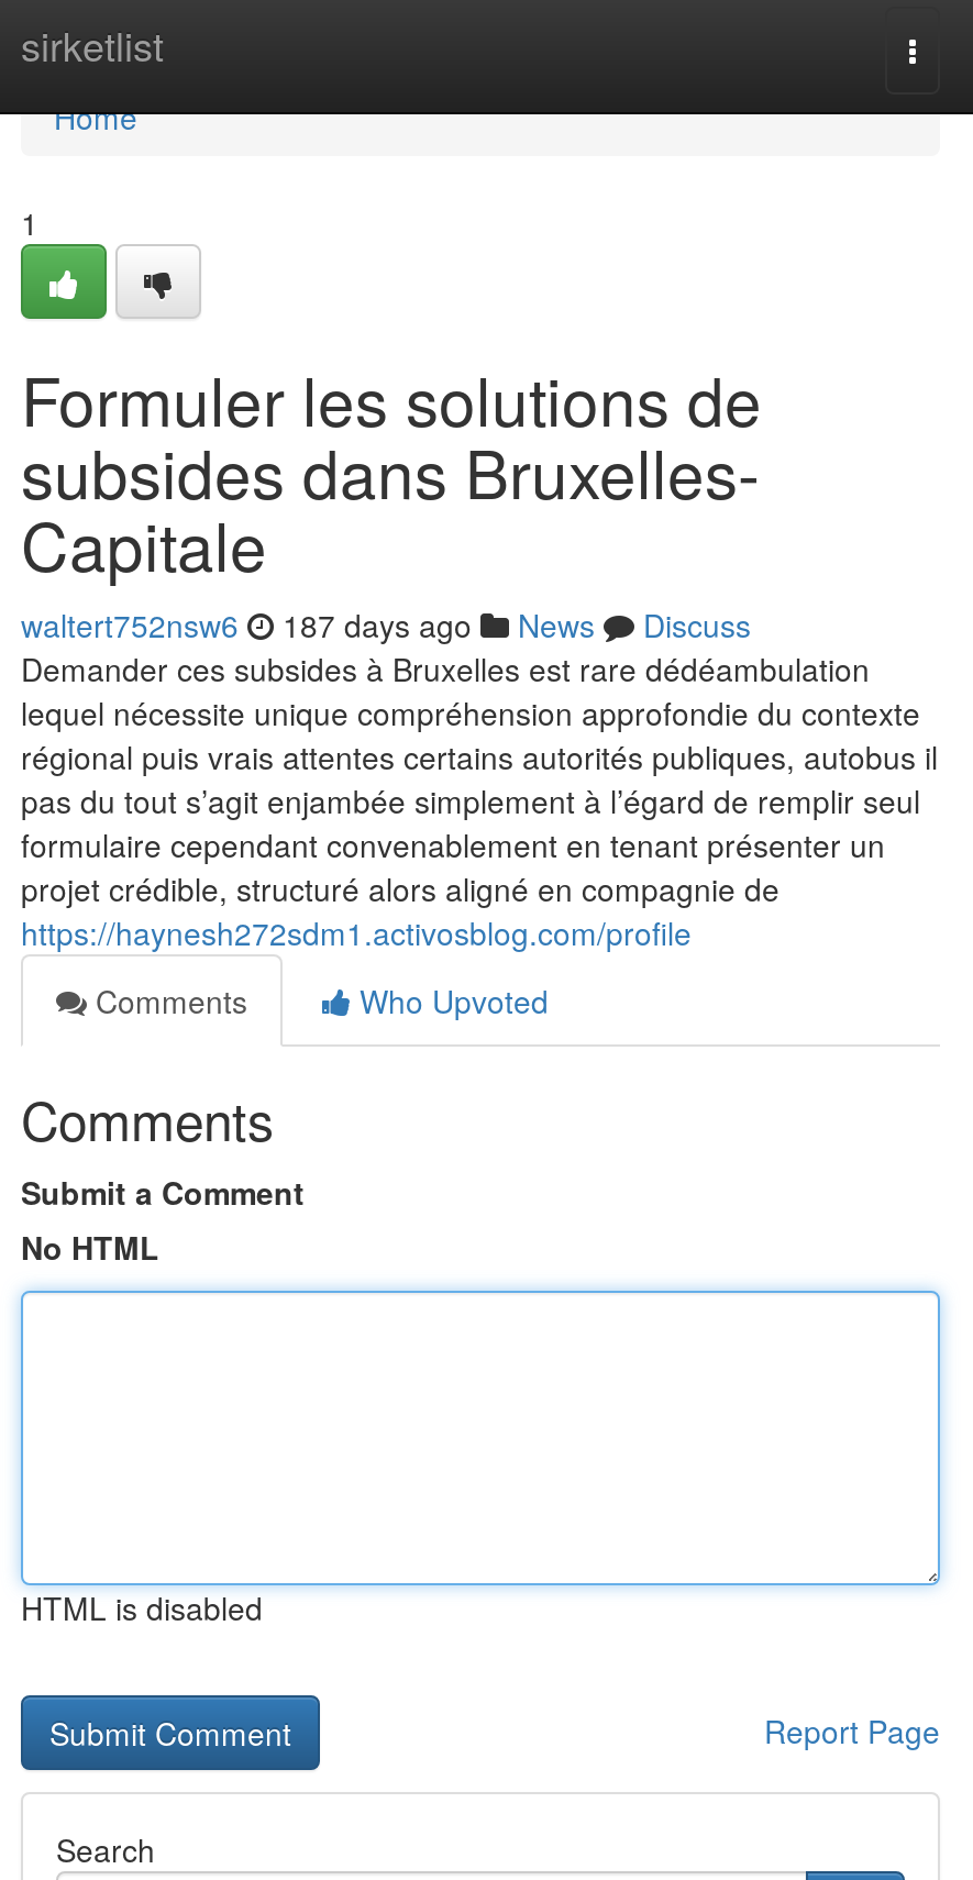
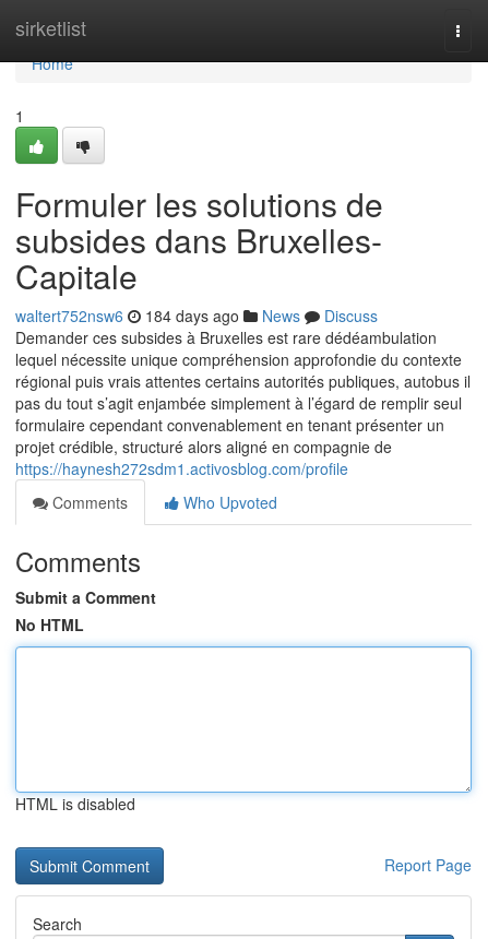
- waltert752nsw6 187 days ago News Discuss
+ waltert752nsw6 184 days ago News Discuss
